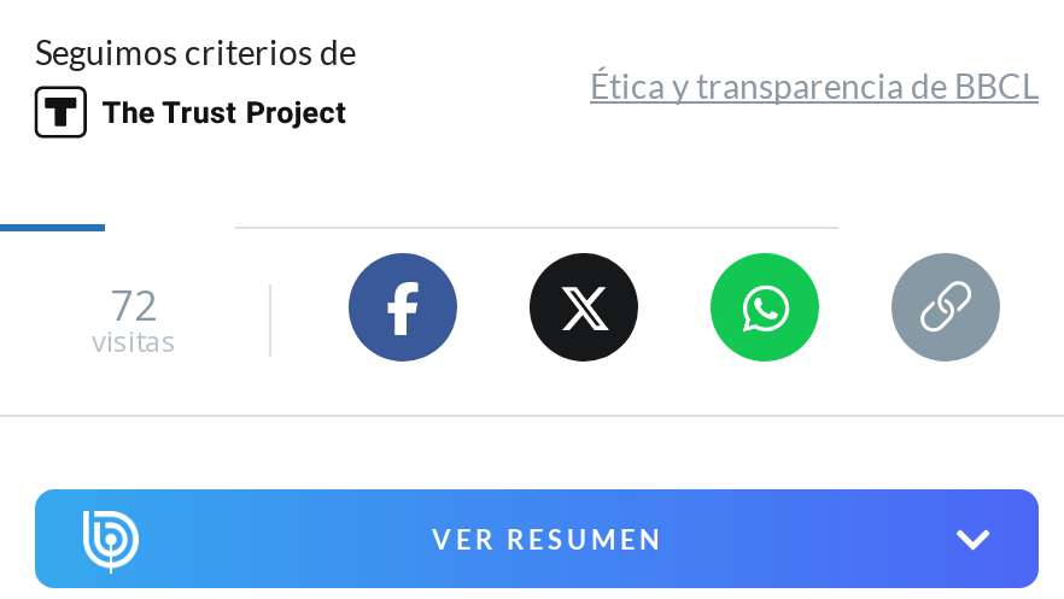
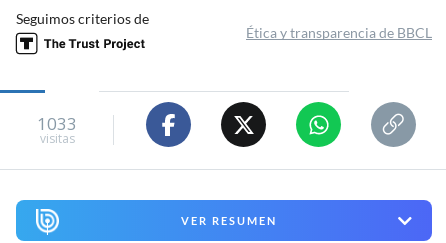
- 72
+ 1033
